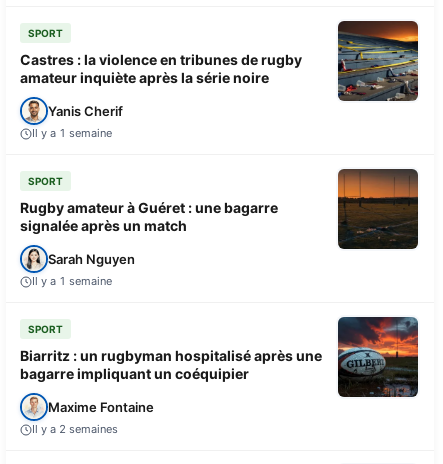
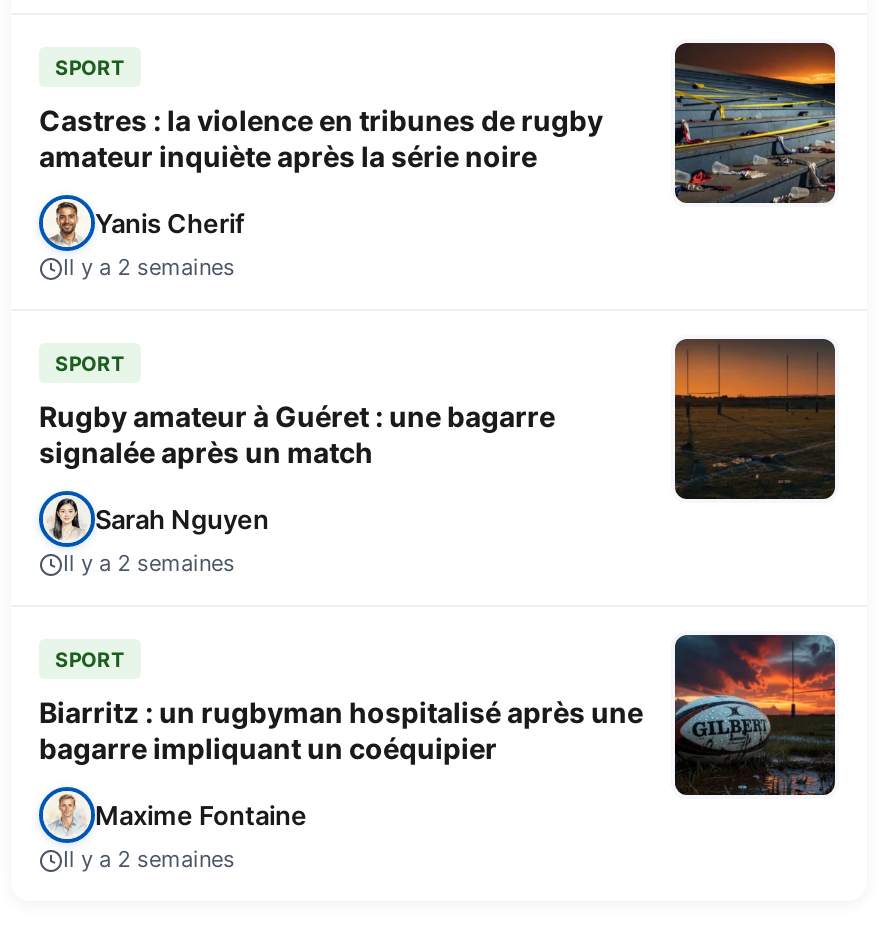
- Il y a 1 semaine
+ Il y a 2 semaines

- Il y a 1 semaine
+ Il y a 2 semaines
